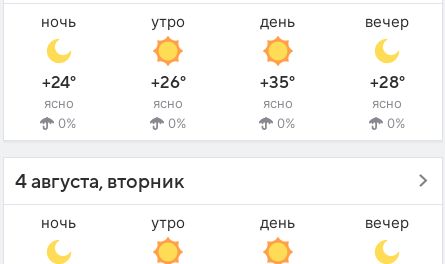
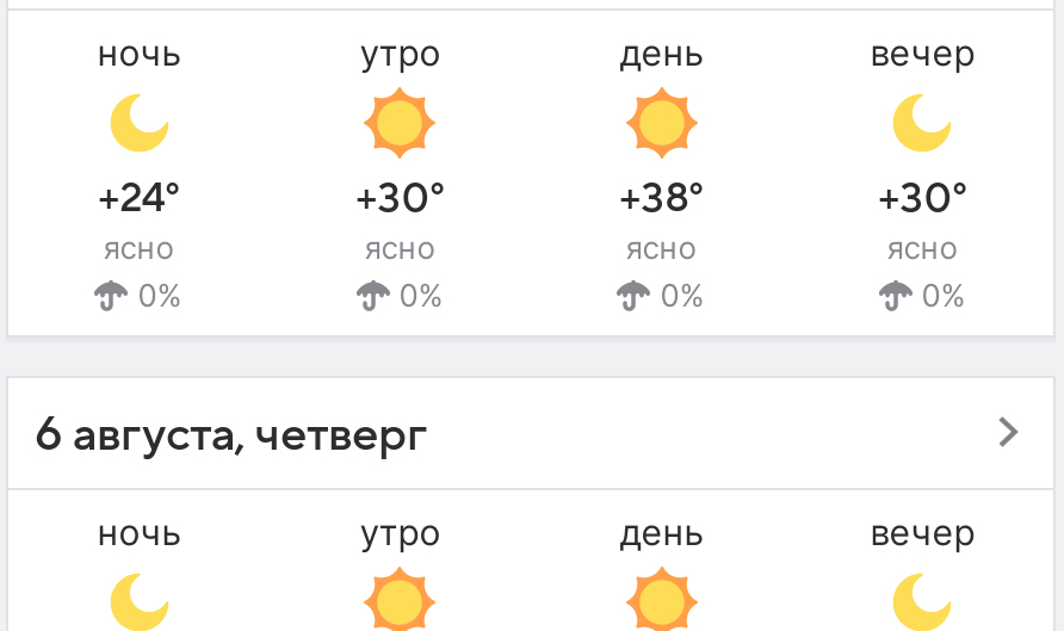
- +26°
+ +30°

- +35°
+ +38°

- +28°
+ +30°

- 4 августа, вторник
+ 6 августа, четверг
